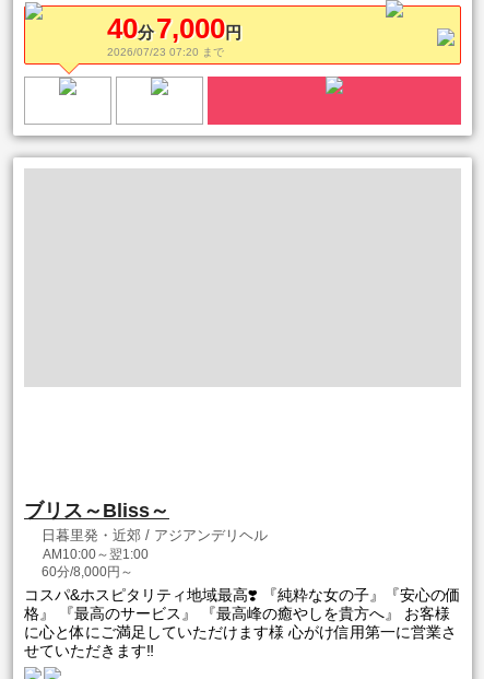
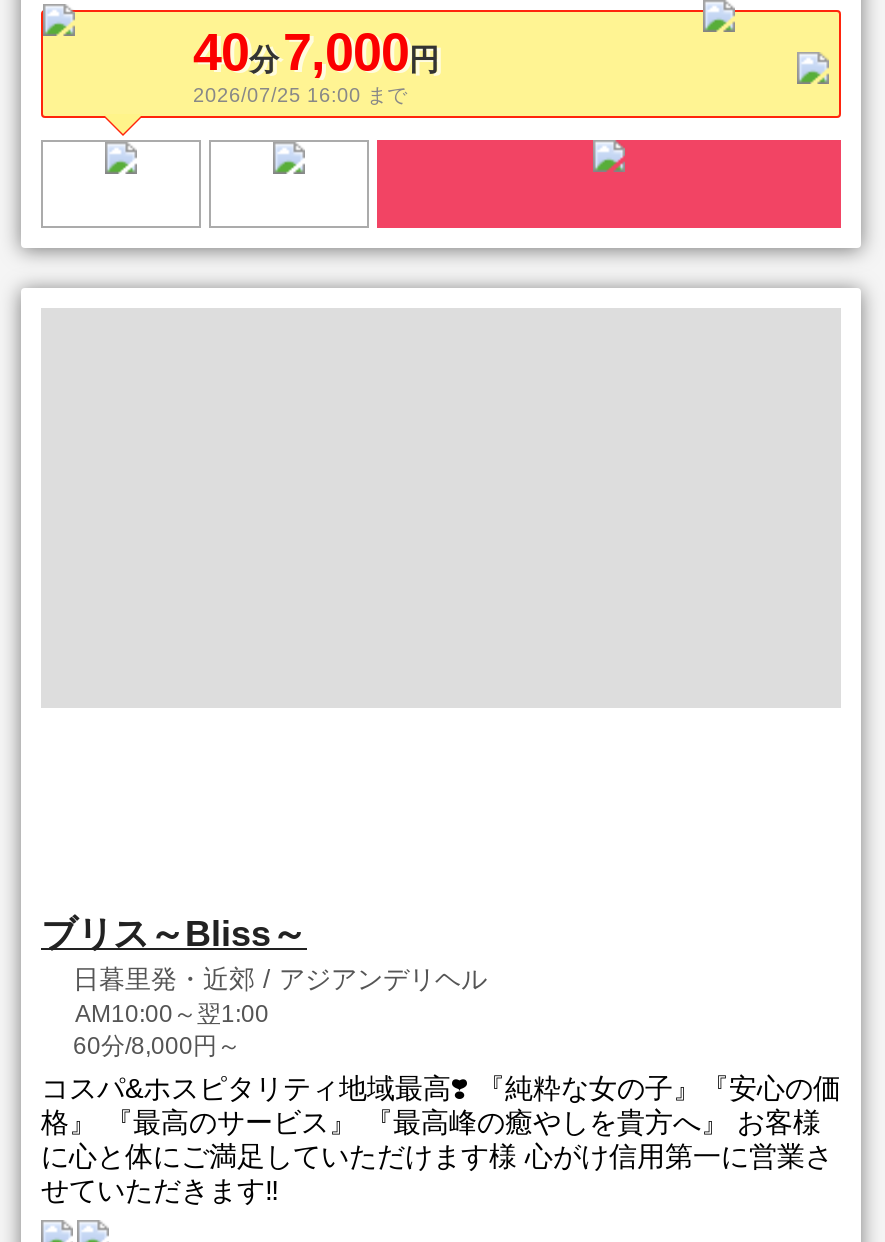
- 2026/07/23 07:20 まで
+ 2026/07/25 16:00 まで
